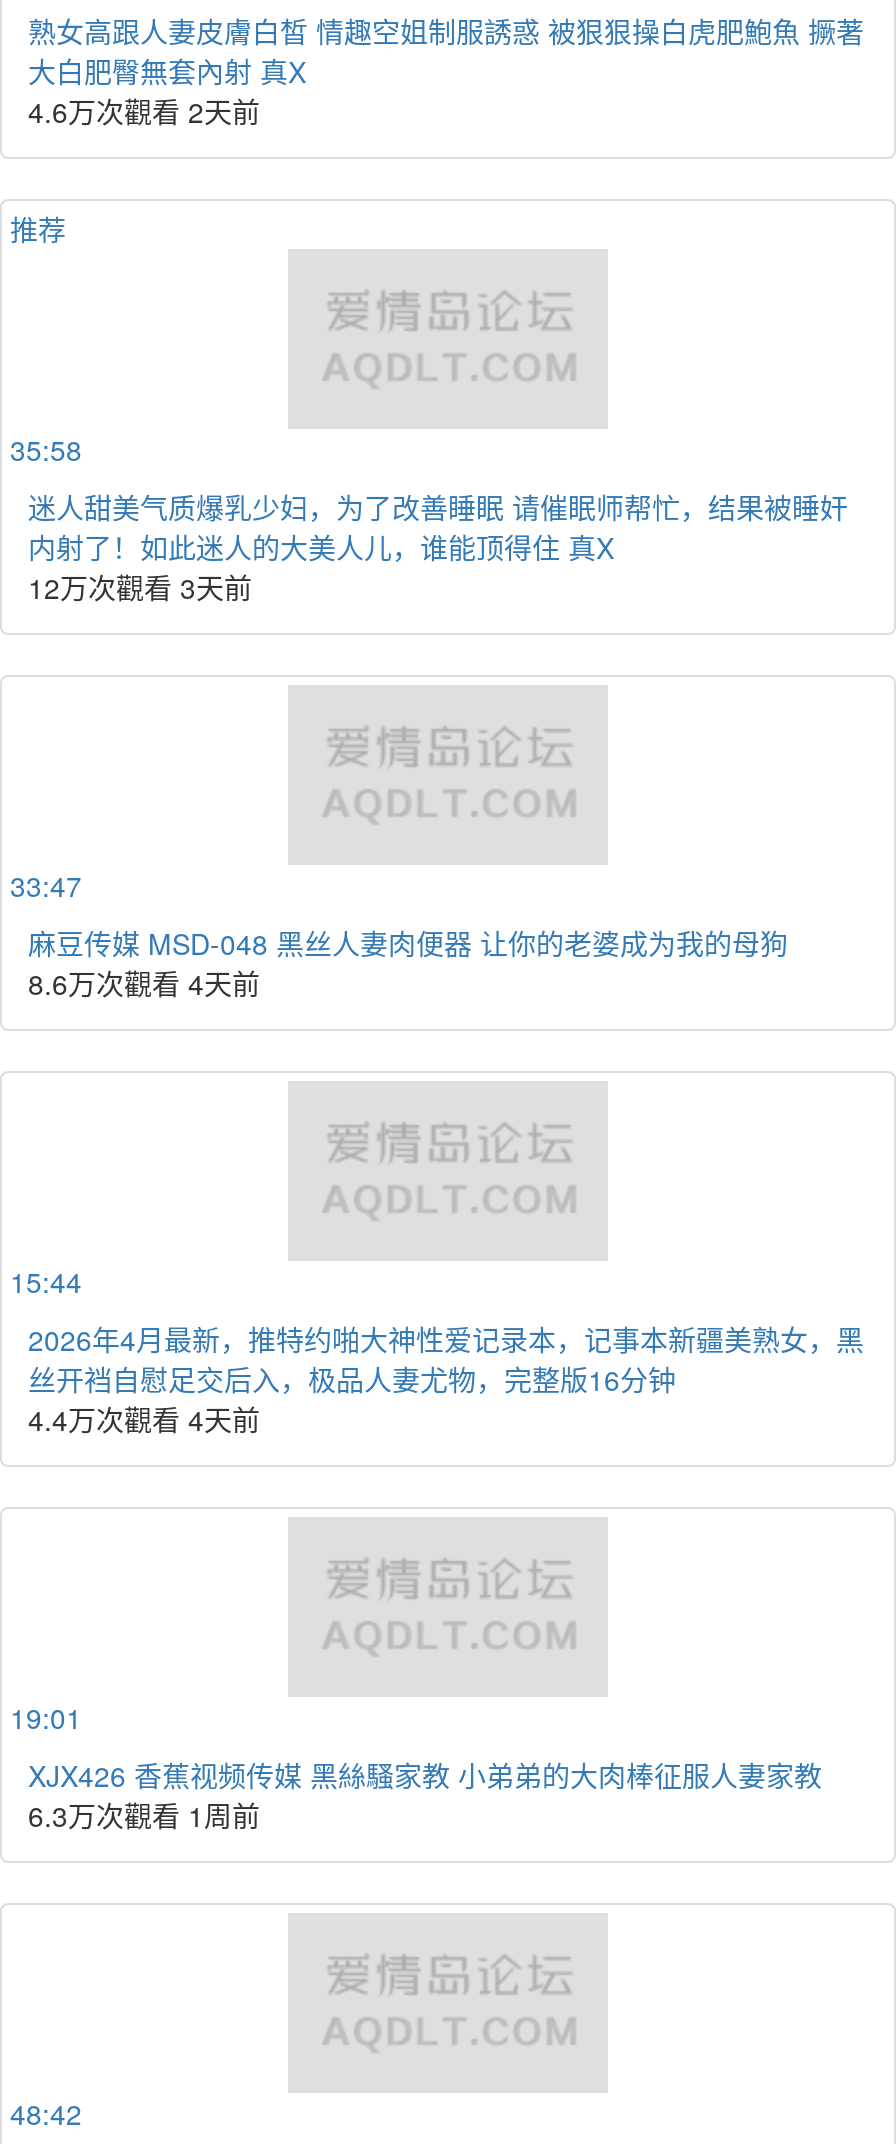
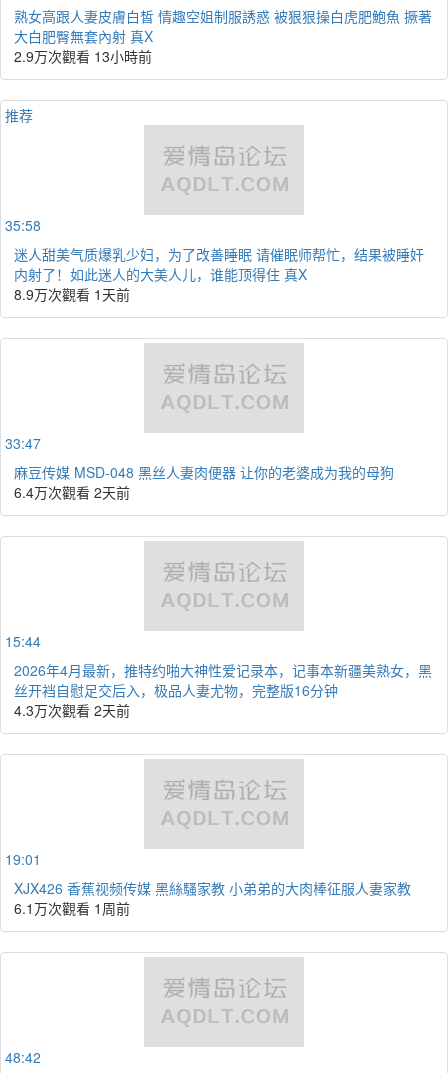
- 4.6万次觀看 2天前
+ 2.9万次觀看 13小時前

- 12万次觀看 3天前
+ 8.9万次觀看 1天前

- 8.6万次觀看 4天前
+ 6.4万次觀看 2天前

- 4.4万次觀看 4天前
+ 4.3万次觀看 2天前

- 6.3万次觀看 1周前
+ 6.1万次觀看 1周前
